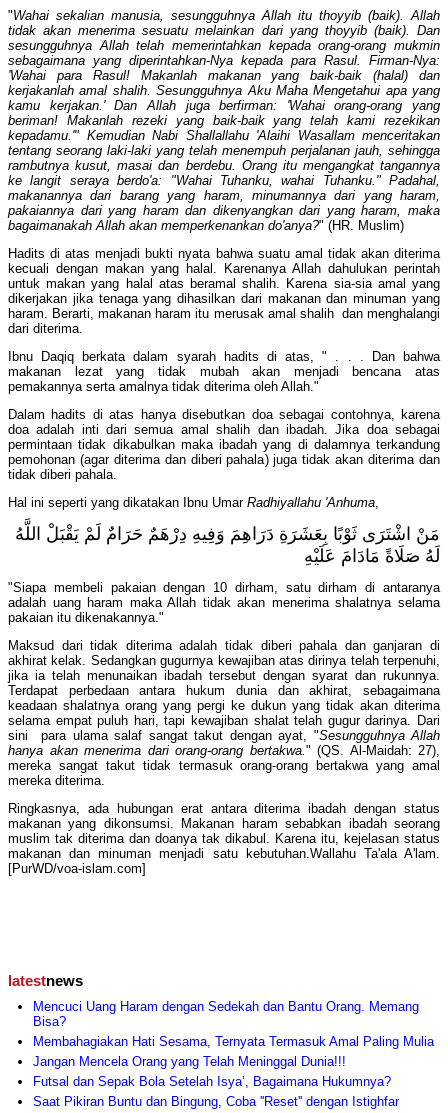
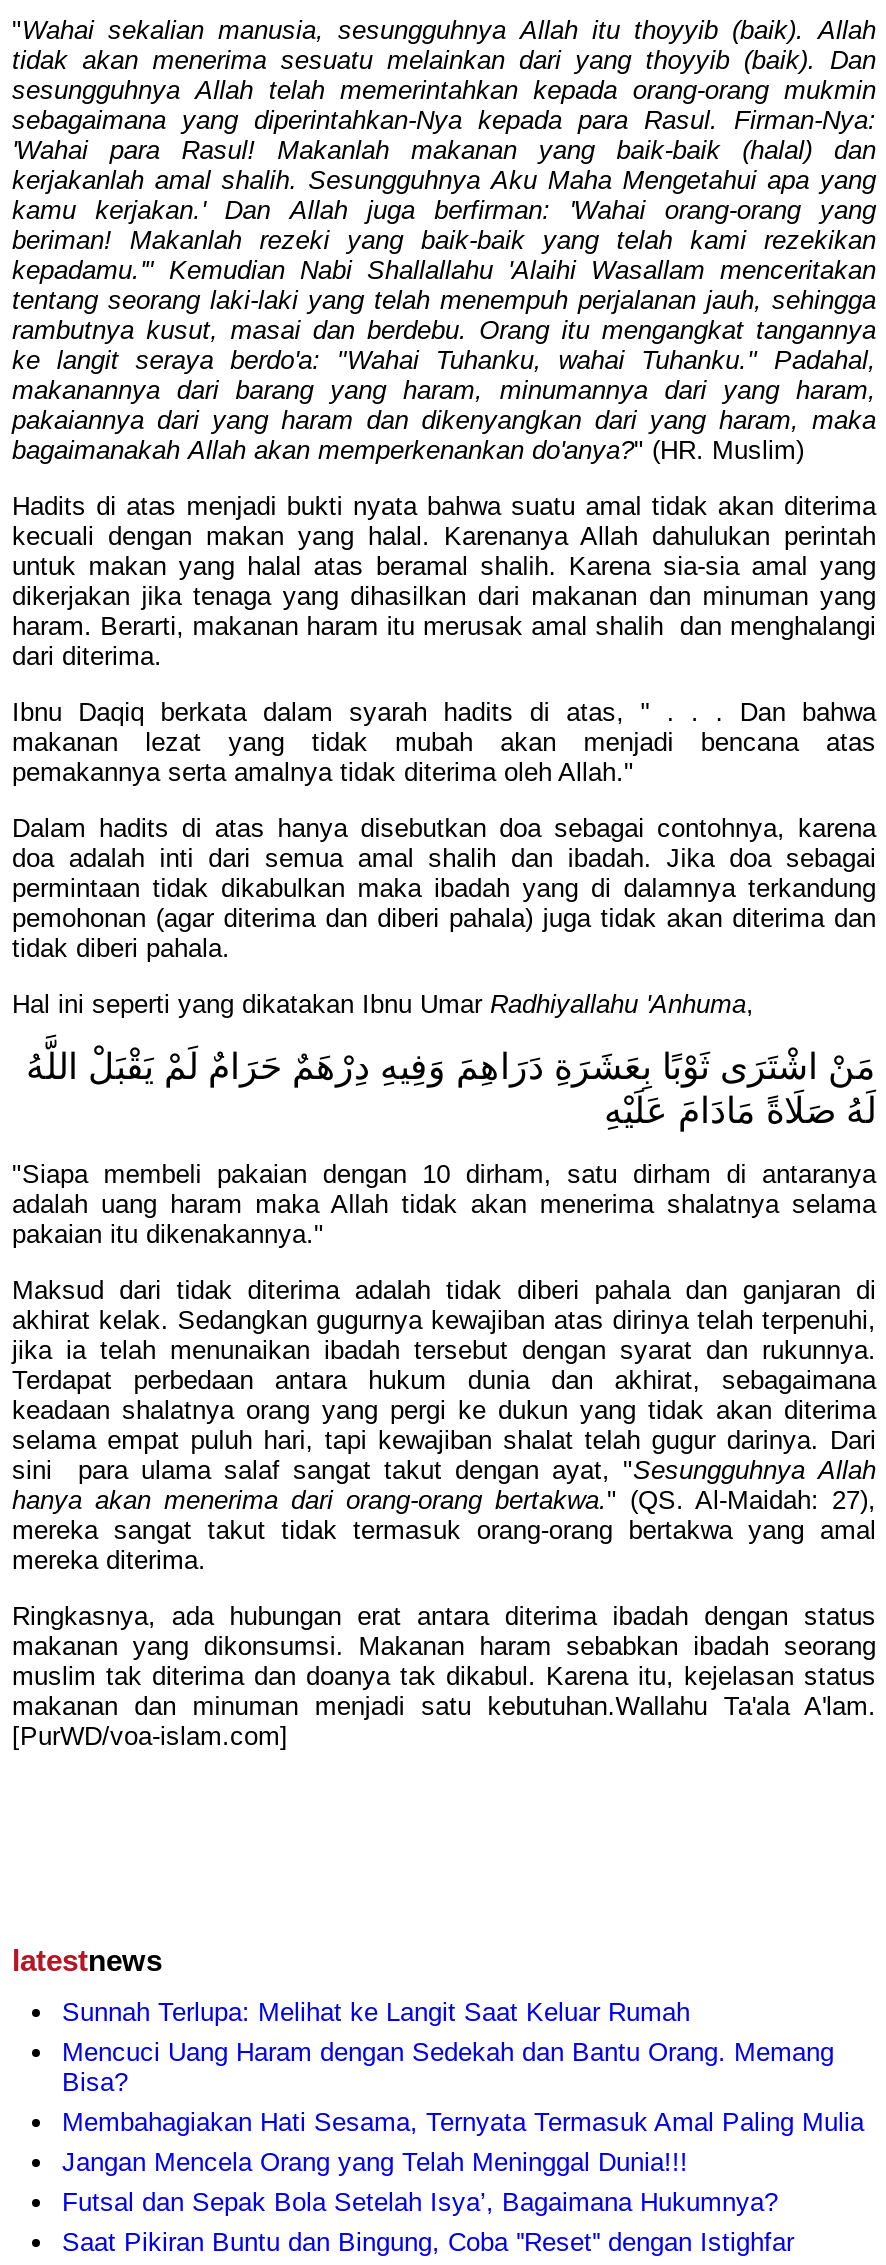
+ Sunnah Terlupa: Melihat ke Langit Saat Keluar Rumah
